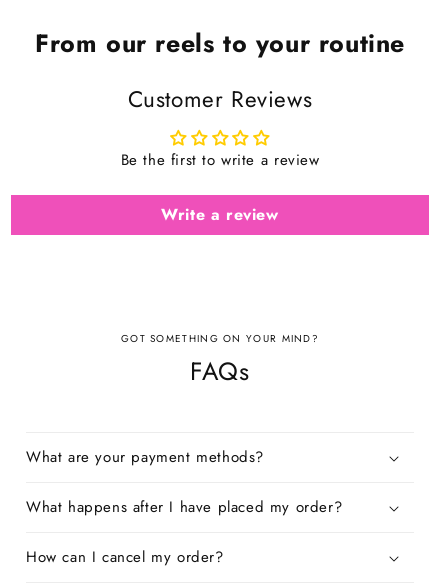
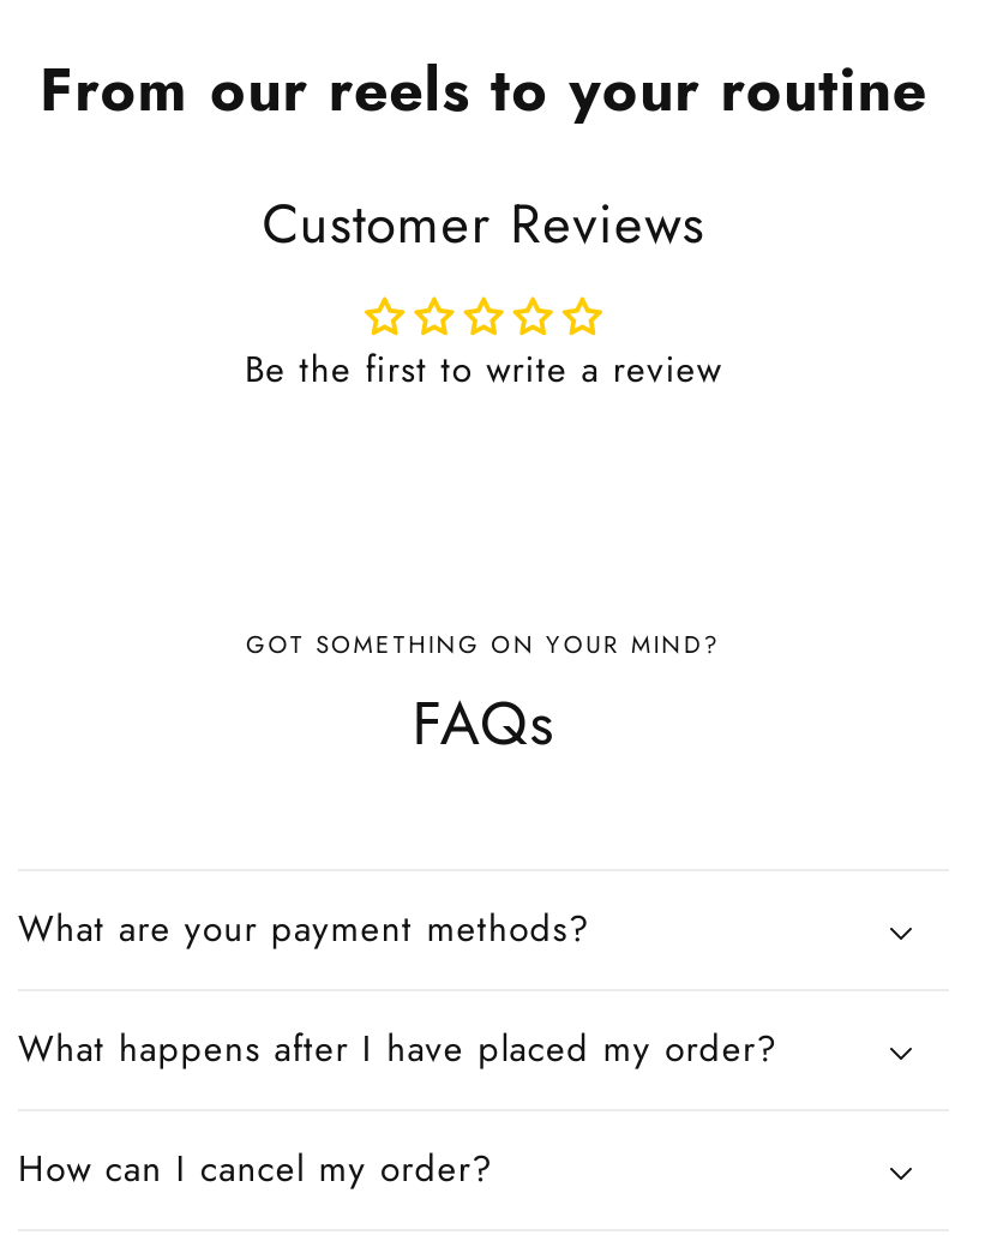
- Write a review
